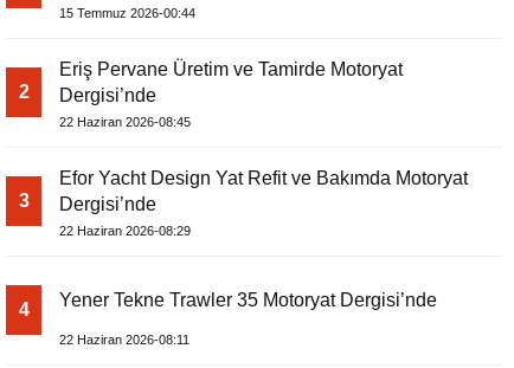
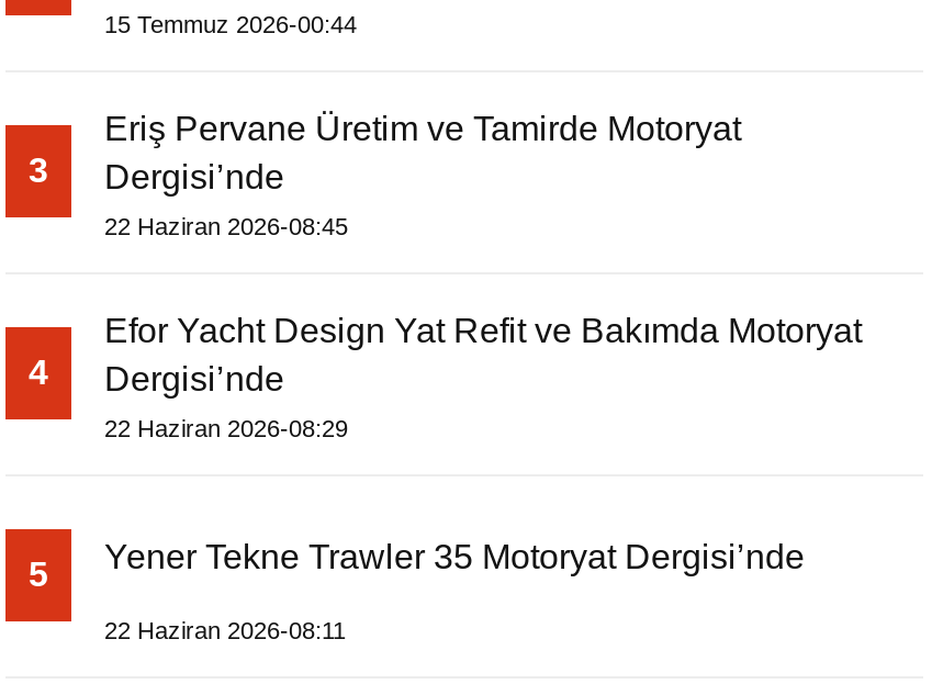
- 2 Dergisi’nde
+ 3 Dergisi’nde

- 3 Dergisi’nde
+ 4 Dergisi’nde

- 4 Yener Tekne Trawler 35 Motoryat Dergisi’nde
+ 5 Yener Tekne Trawler 35 Motoryat Dergisi’nde
